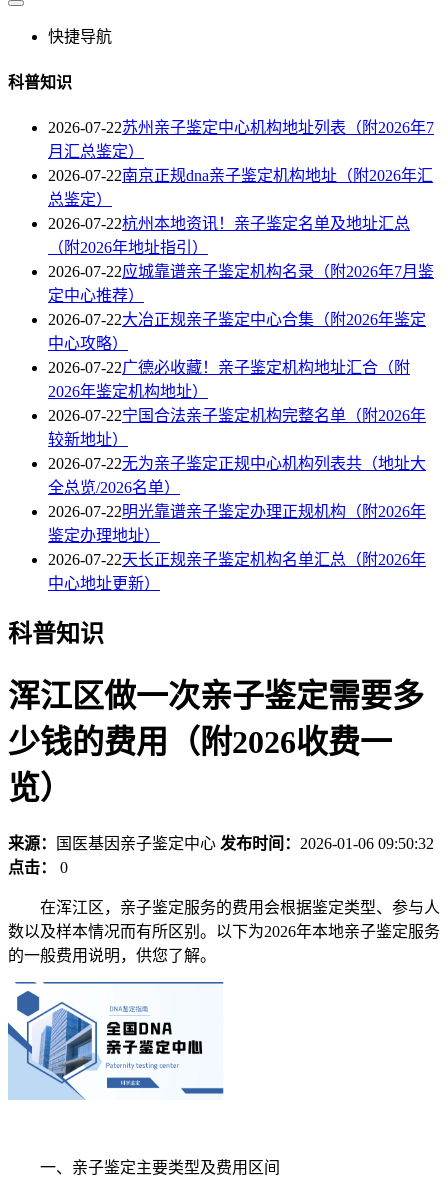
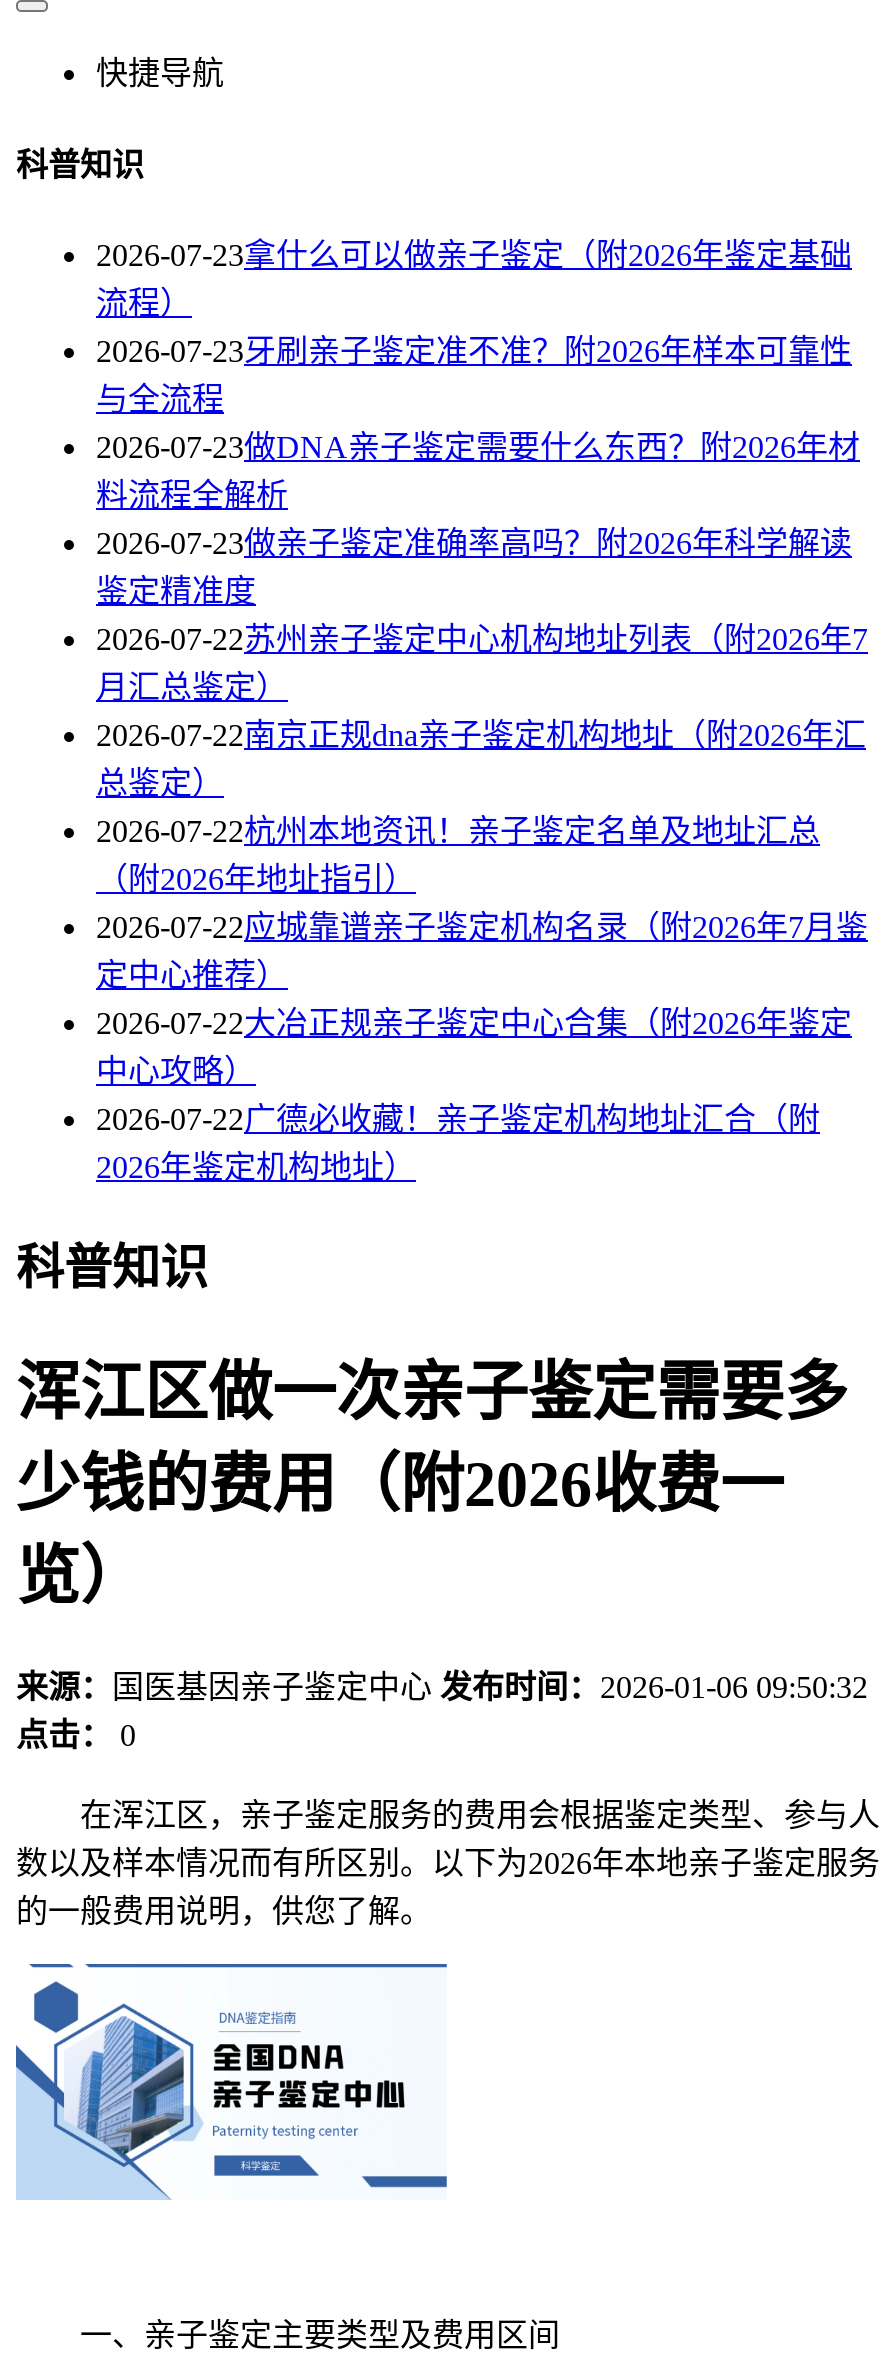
+ 2026-07-23拿什么可以做亲子鉴定（附2026年鉴定基础
+ 流程）
+ 2026-07-23牙刷亲子鉴定准不准？附2026年样本可靠性
+ 与全流程
+ 2026-07-23做DNA亲子鉴定需要什么东西？附2026年材
+ 料流程全解析
+ 2026-07-23做亲子鉴定准确率高吗？附2026年科学解读
+ 鉴定精准度

moved down: 2026-07-22苏州亲子鉴定中心机构地址列表（附2026年7 | 月汇总鉴定） | 2026-07-22南京正规dna亲子鉴定机构地址（附2026年汇 | ... | 2026-07-22广德必收藏！亲子鉴定机构地址汇合（附 | 2026年鉴定机构地址）

- 2026-07-22宁国合法亲子鉴定机构完整名单（附2026年
- 较新地址）
- 2026-07-22无为亲子鉴定正规中心机构列表共（地址大
- 全总览/2026名单）
- 2026-07-22明光靠谱亲子鉴定办理正规机构（附2026年
- 鉴定办理地址）
- 2026-07-22天长正规亲子鉴定机构名单汇总（附2026年
- 中心地址更新）
